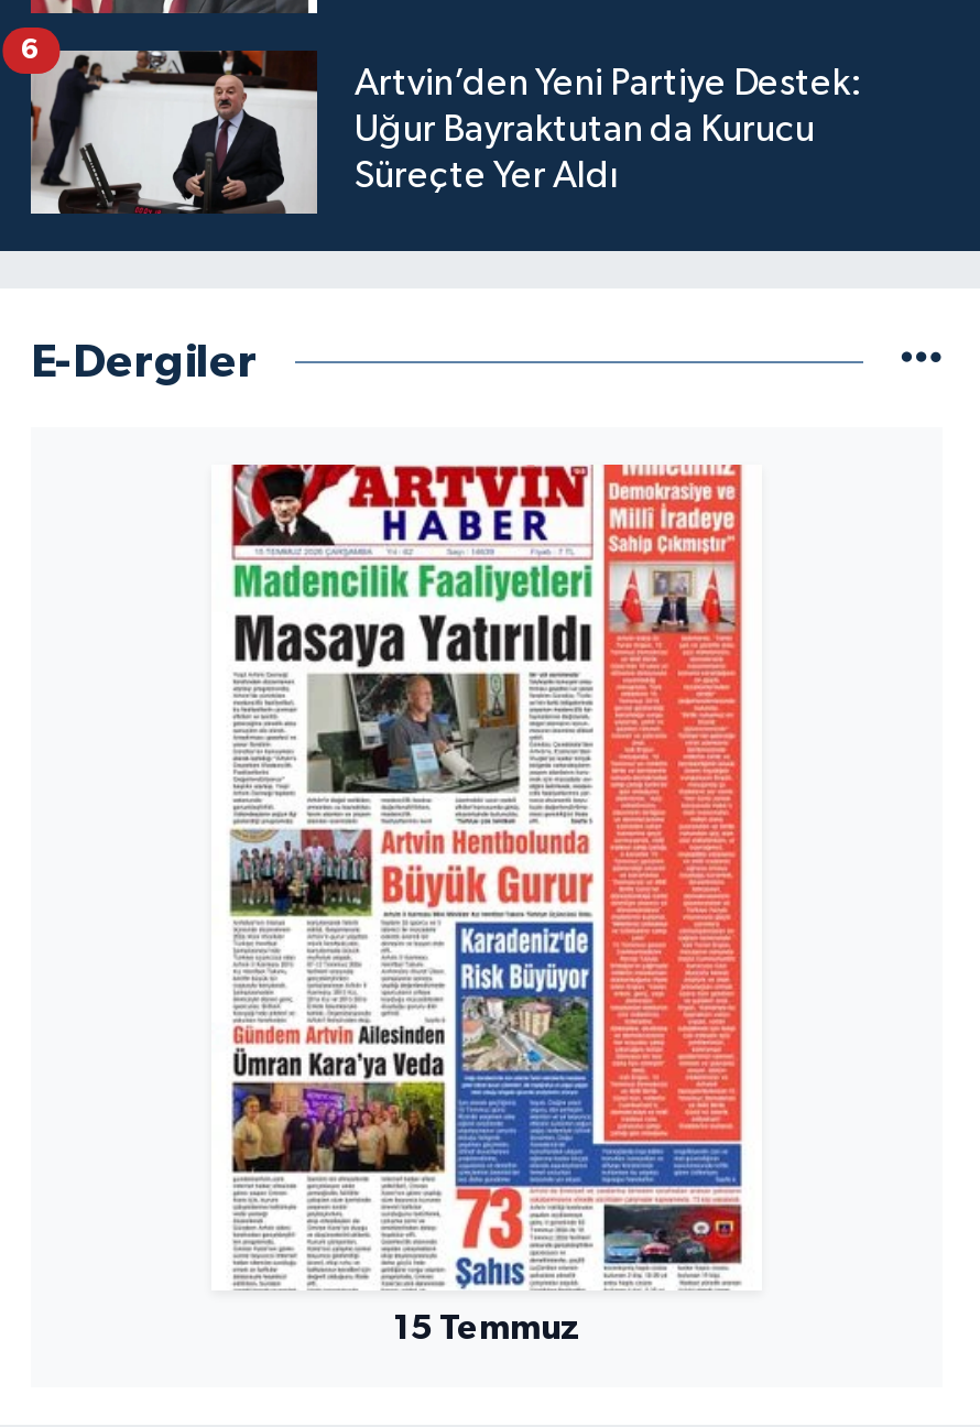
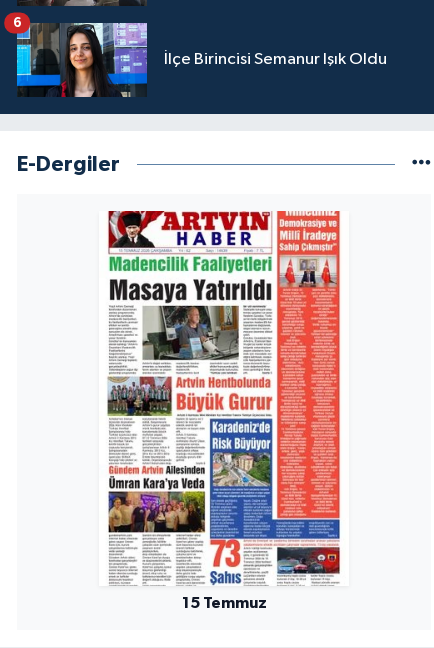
- [image]
- Artvin’den Yeni Partiye Destek:
- Uğur Bayraktutan da Kurucu
- Süreçte Yer Aldı
+ [image]
+ İlçe Birincisi Semanur Işık Oldu
